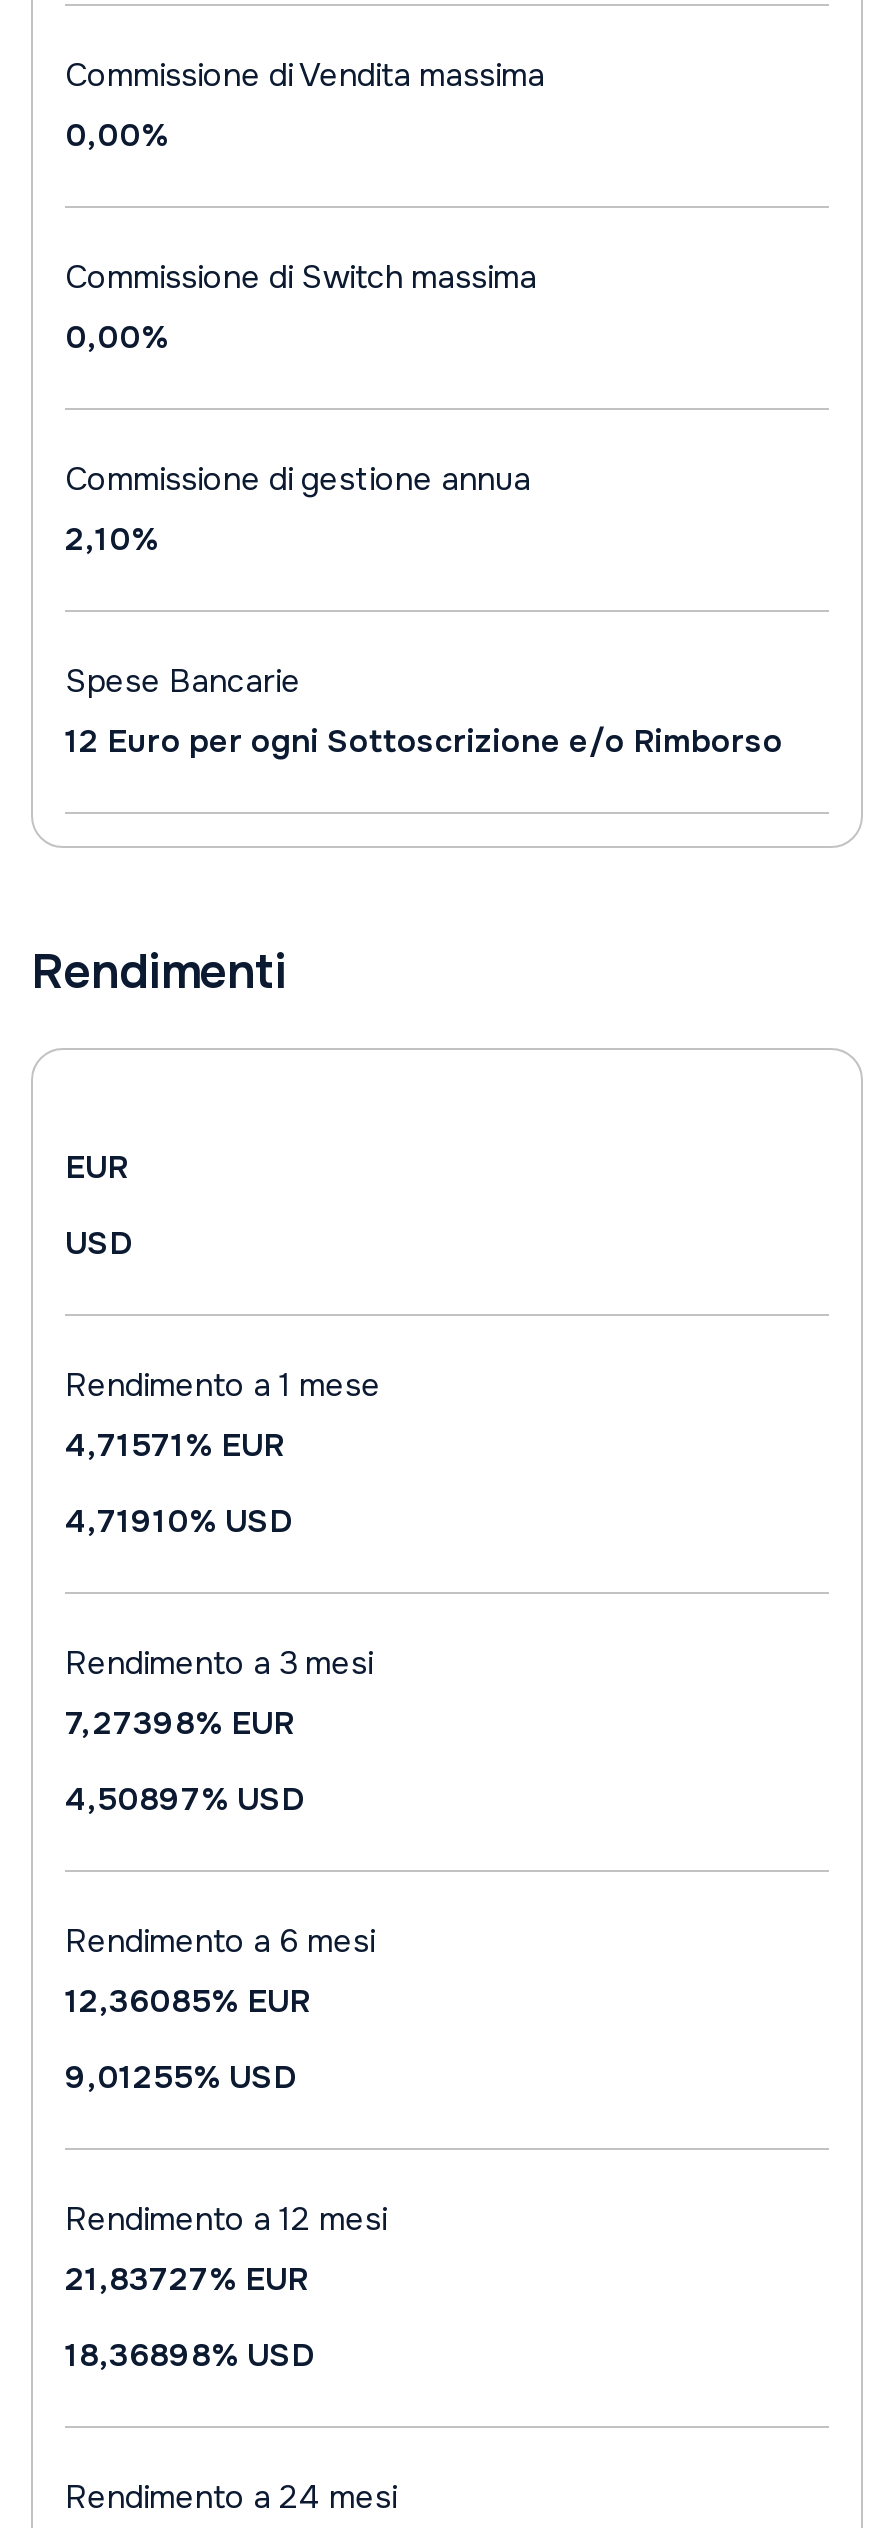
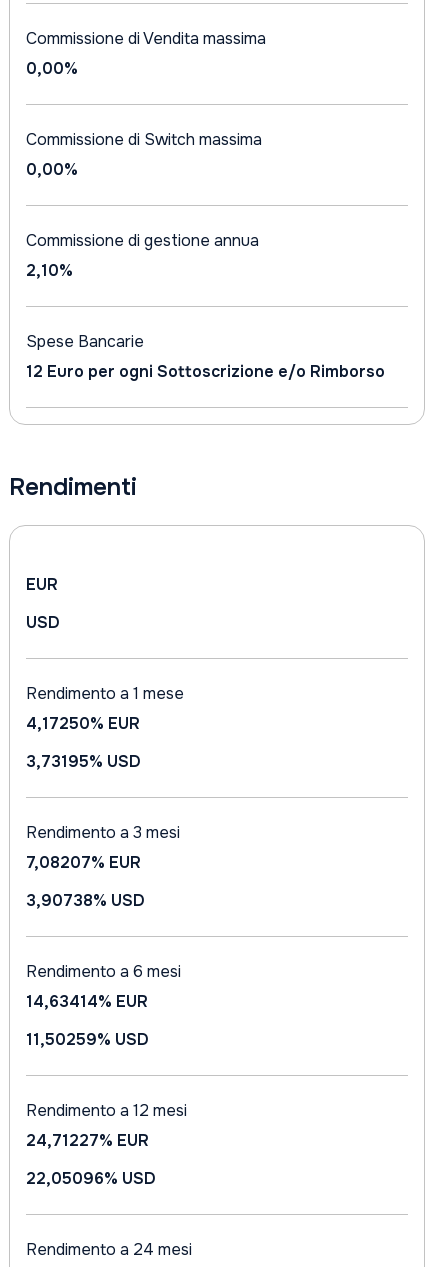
- 4,71571% EUR
+ 4,17250% EUR

- 4,71910% USD
+ 3,73195% USD

- 7,27398% EUR
+ 7,08207% EUR

- 4,50897% USD
+ 3,90738% USD

- 12,36085% EUR
+ 14,63414% EUR

- 9,01255% USD
+ 11,50259% USD

- 21,83727% EUR
+ 24,71227% EUR

- 18,36898% USD
+ 22,05096% USD
